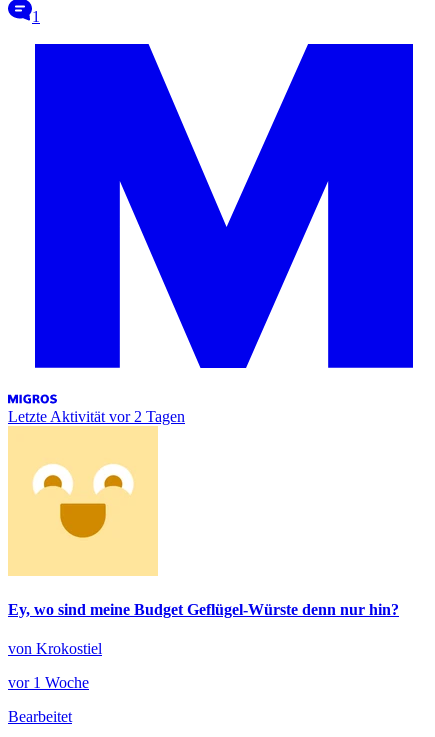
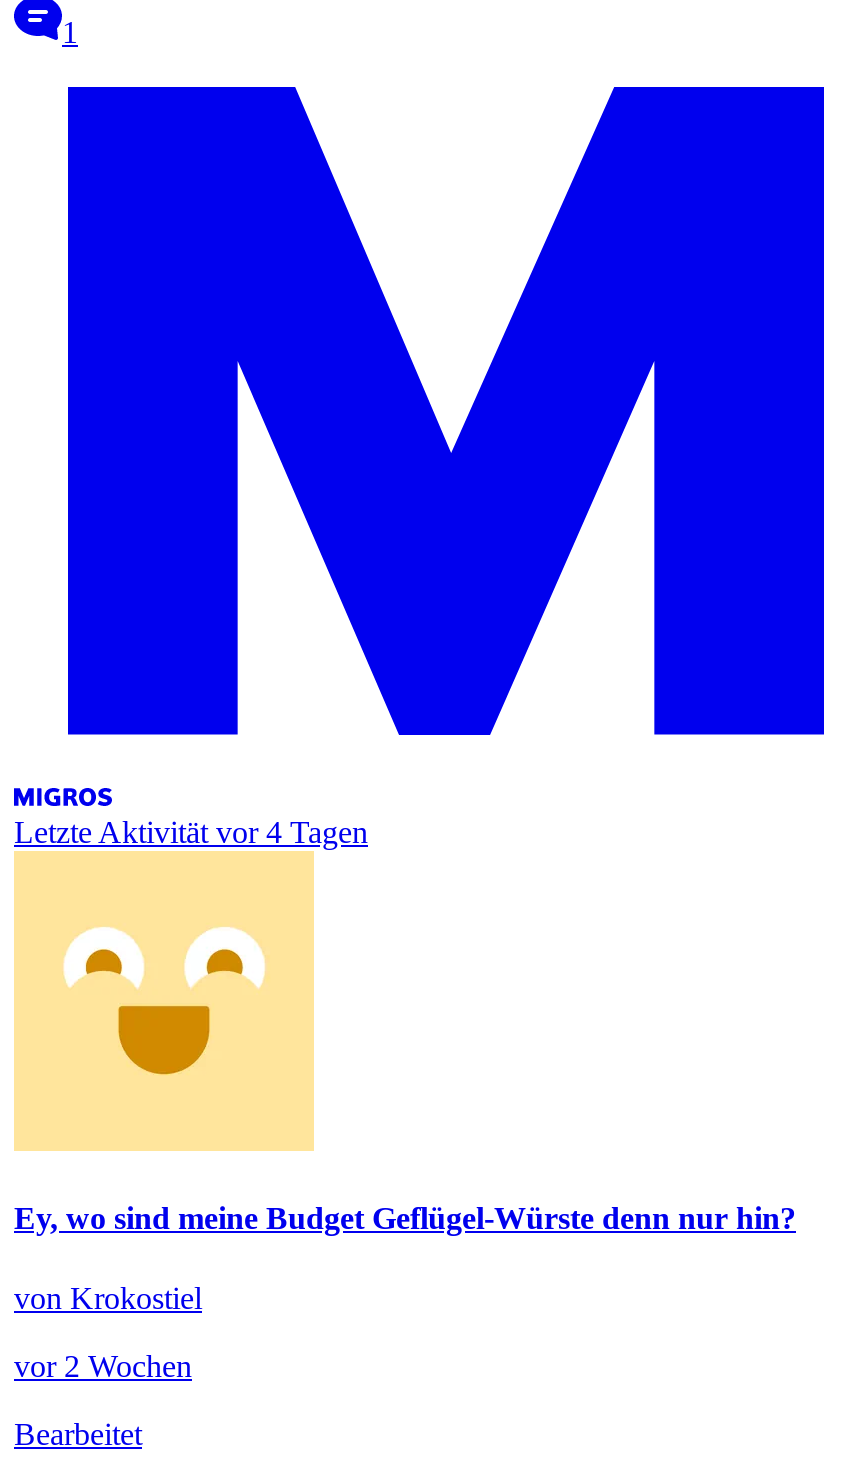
- Letzte Aktivität vor 2 Tagen
+ Letzte Aktivität vor 4 Tagen

- vor 1 Woche
+ vor 2 Wochen
